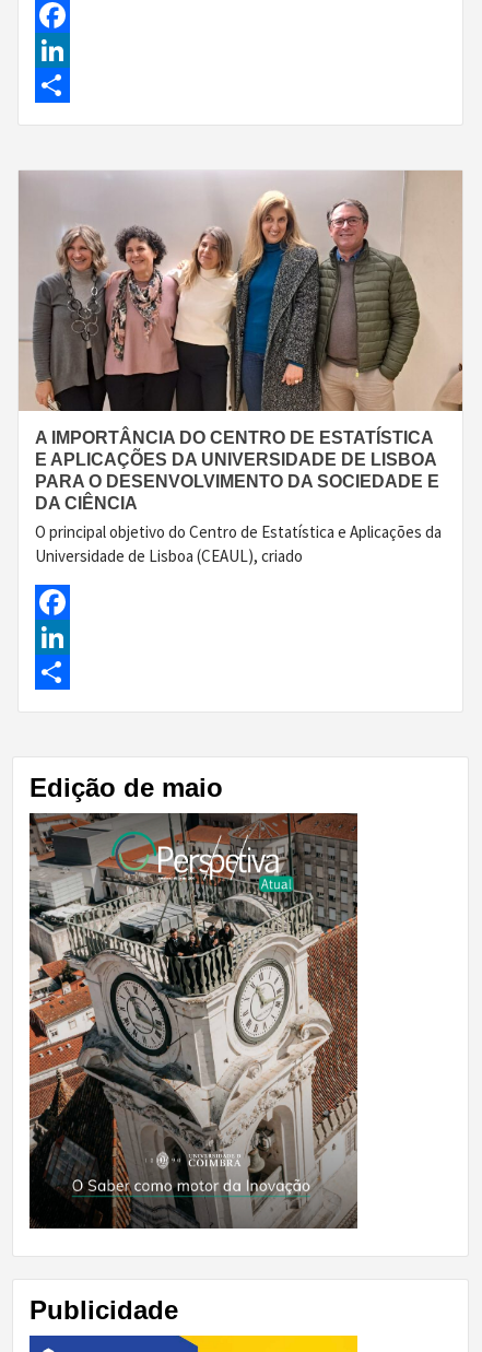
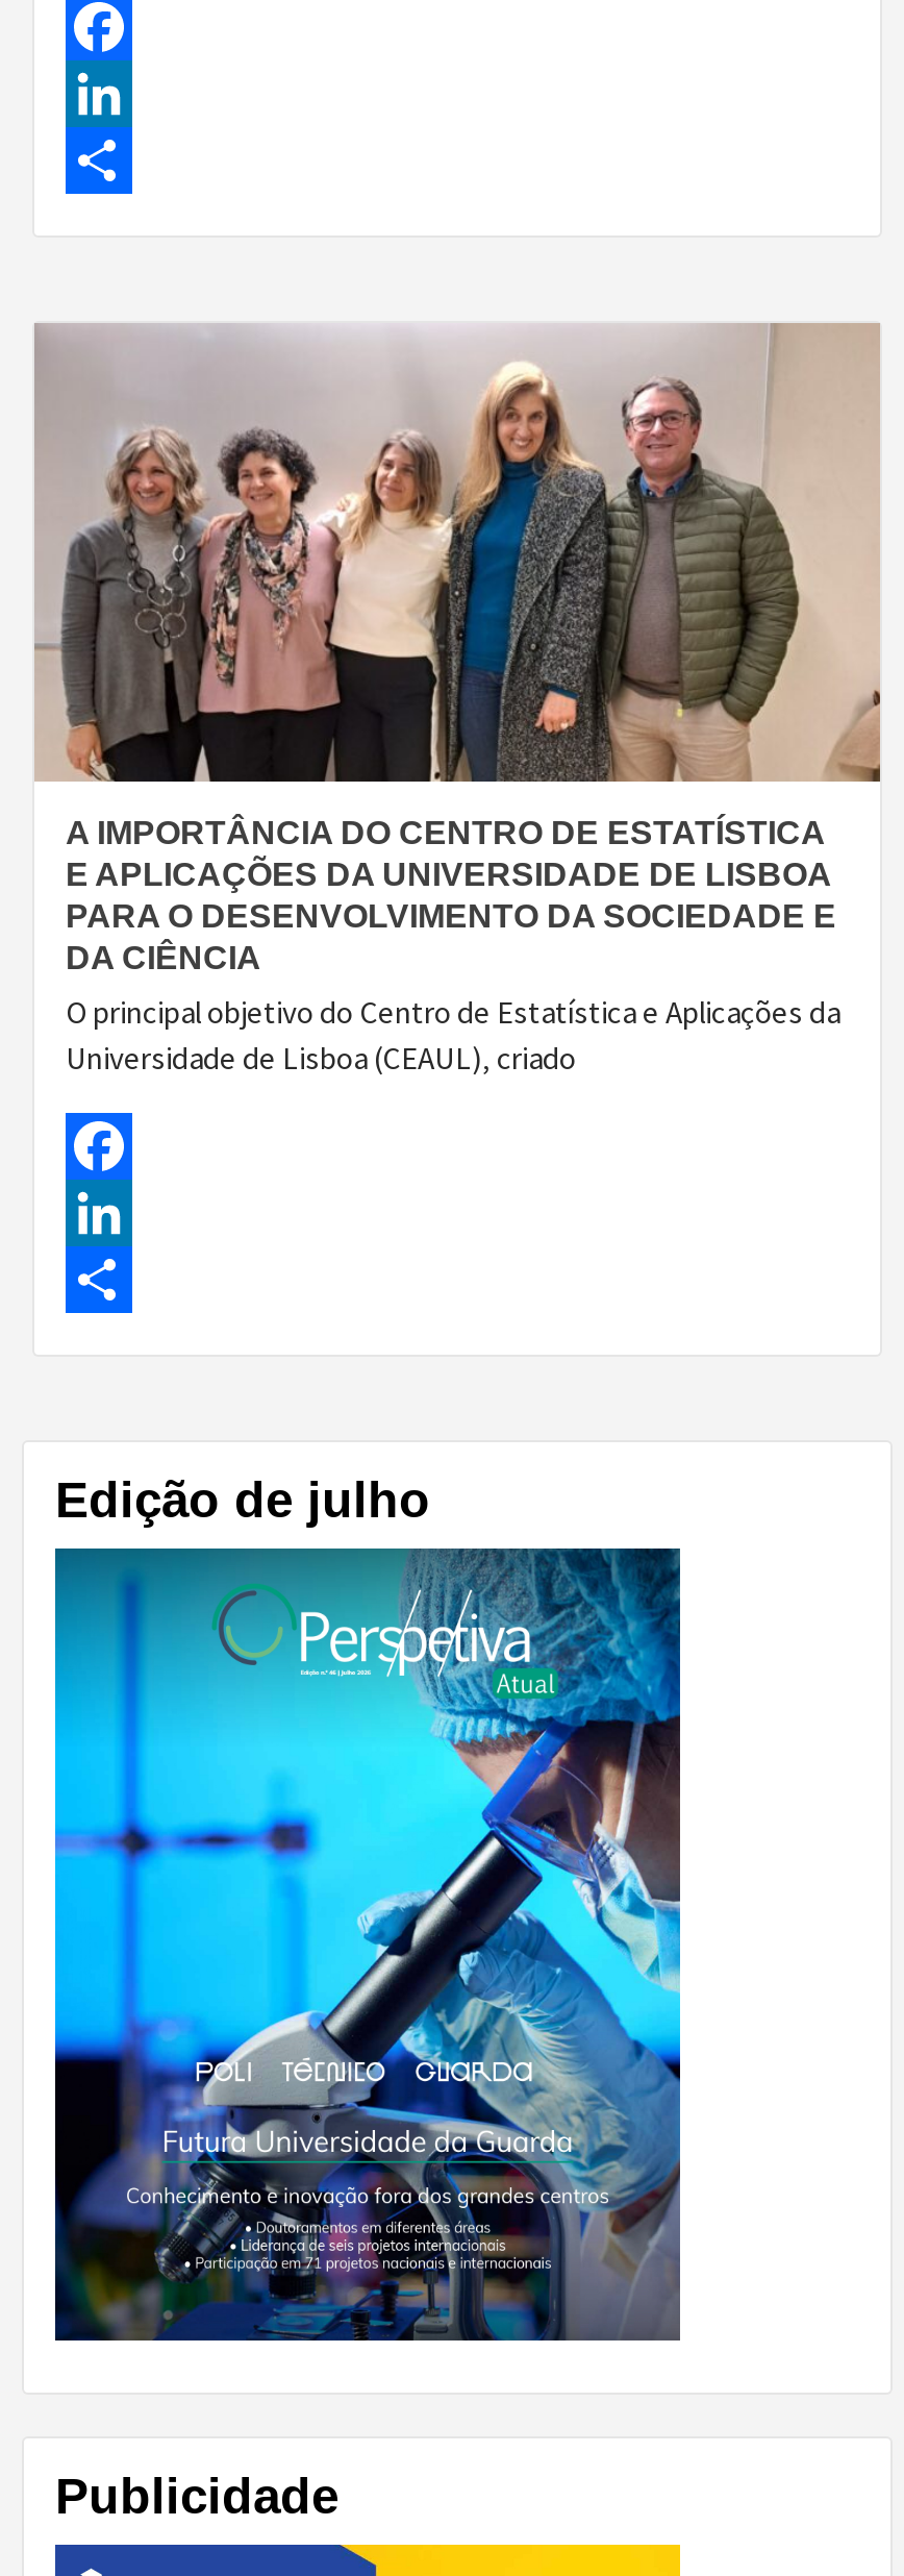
- Edição de maio
+ Edição de julho

- [image]
+ [image]
